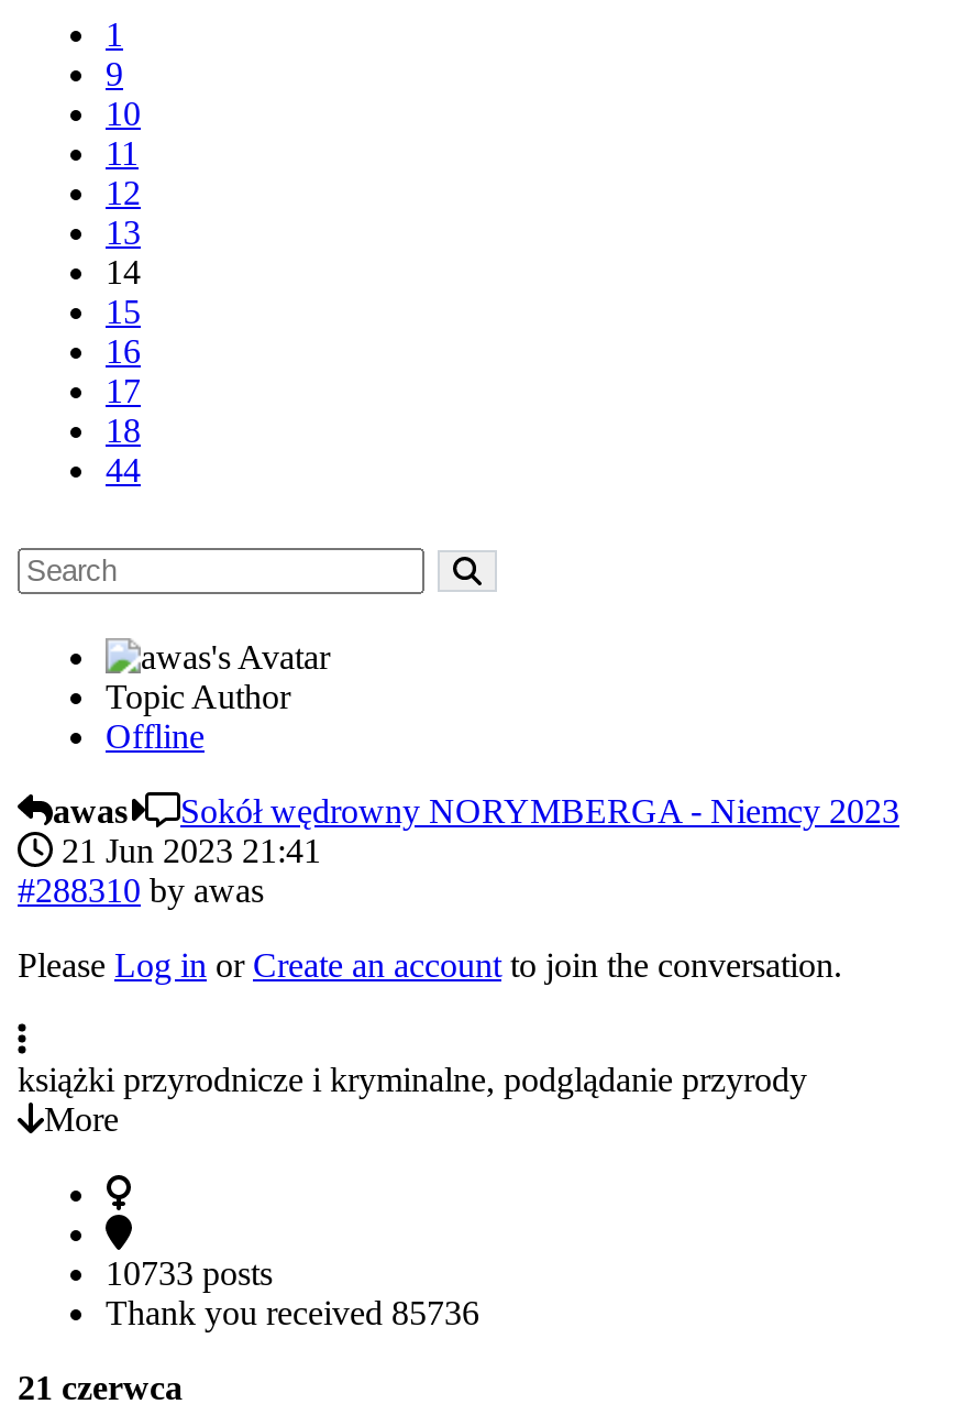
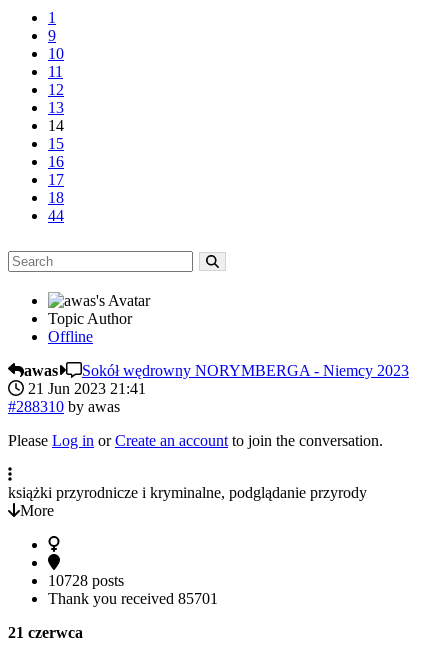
- 10733 posts
+ 10728 posts

- Thank you received 85736
+ Thank you received 85701
